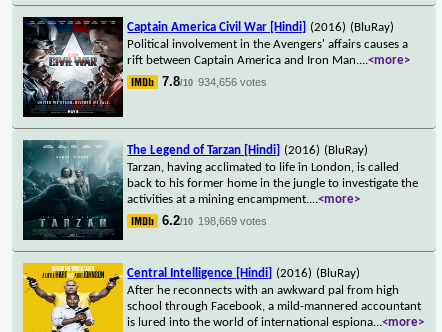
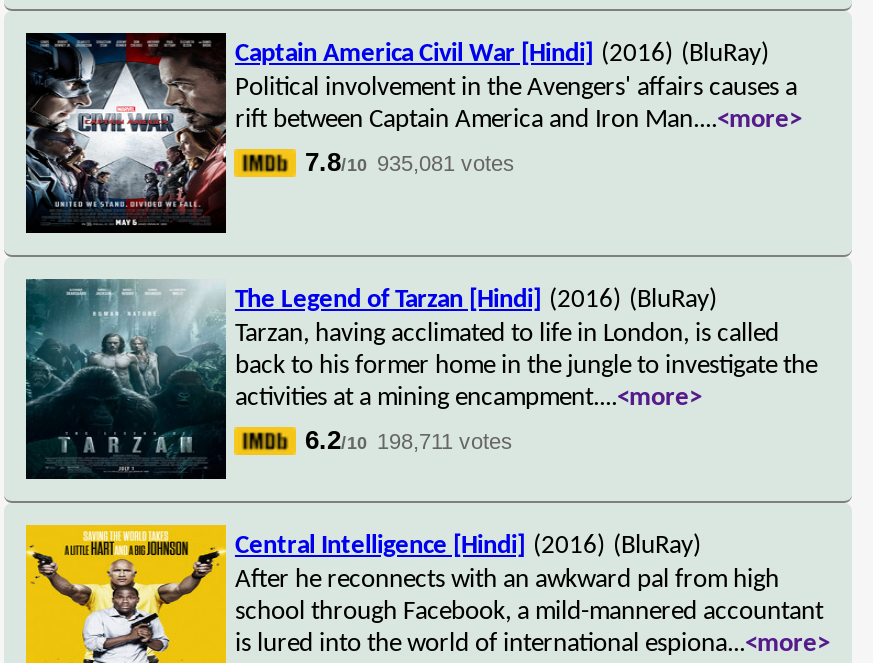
- 7.8/10 934,656 votes
+ 7.8/10 935,081 votes

- 6.2/10 198,669 votes
+ 6.2/10 198,711 votes
